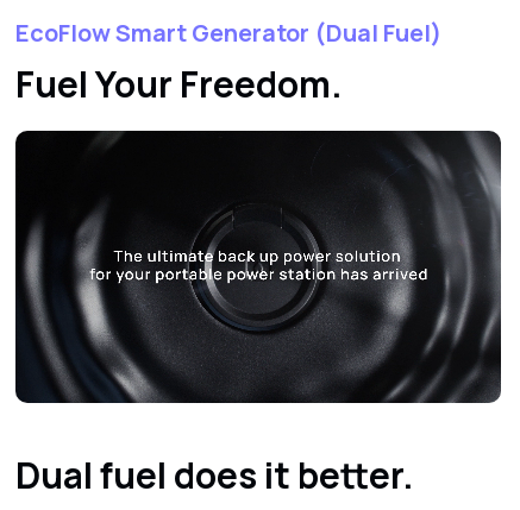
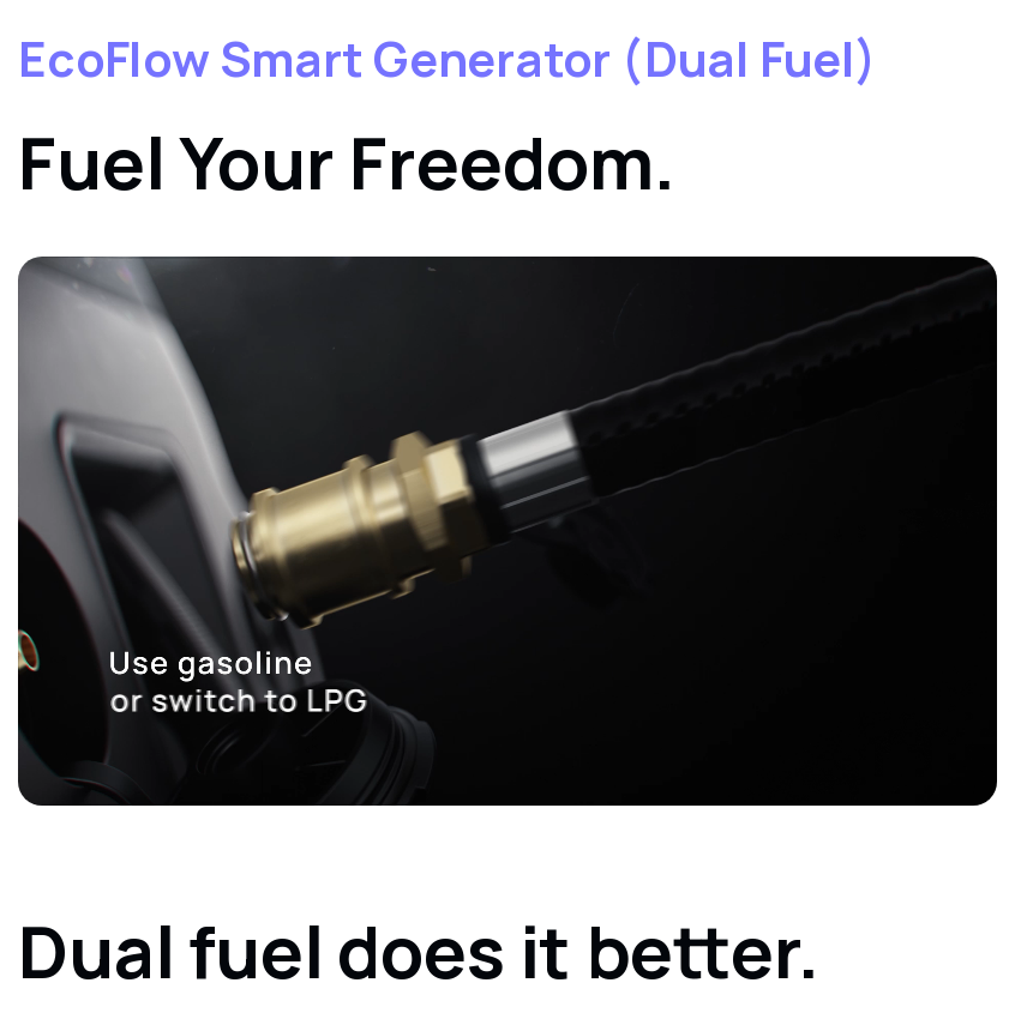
- [image]
+ [image]
